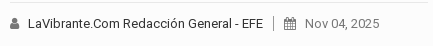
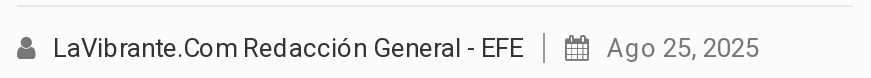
- Nov 04, 2025
+ Ago 25, 2025
